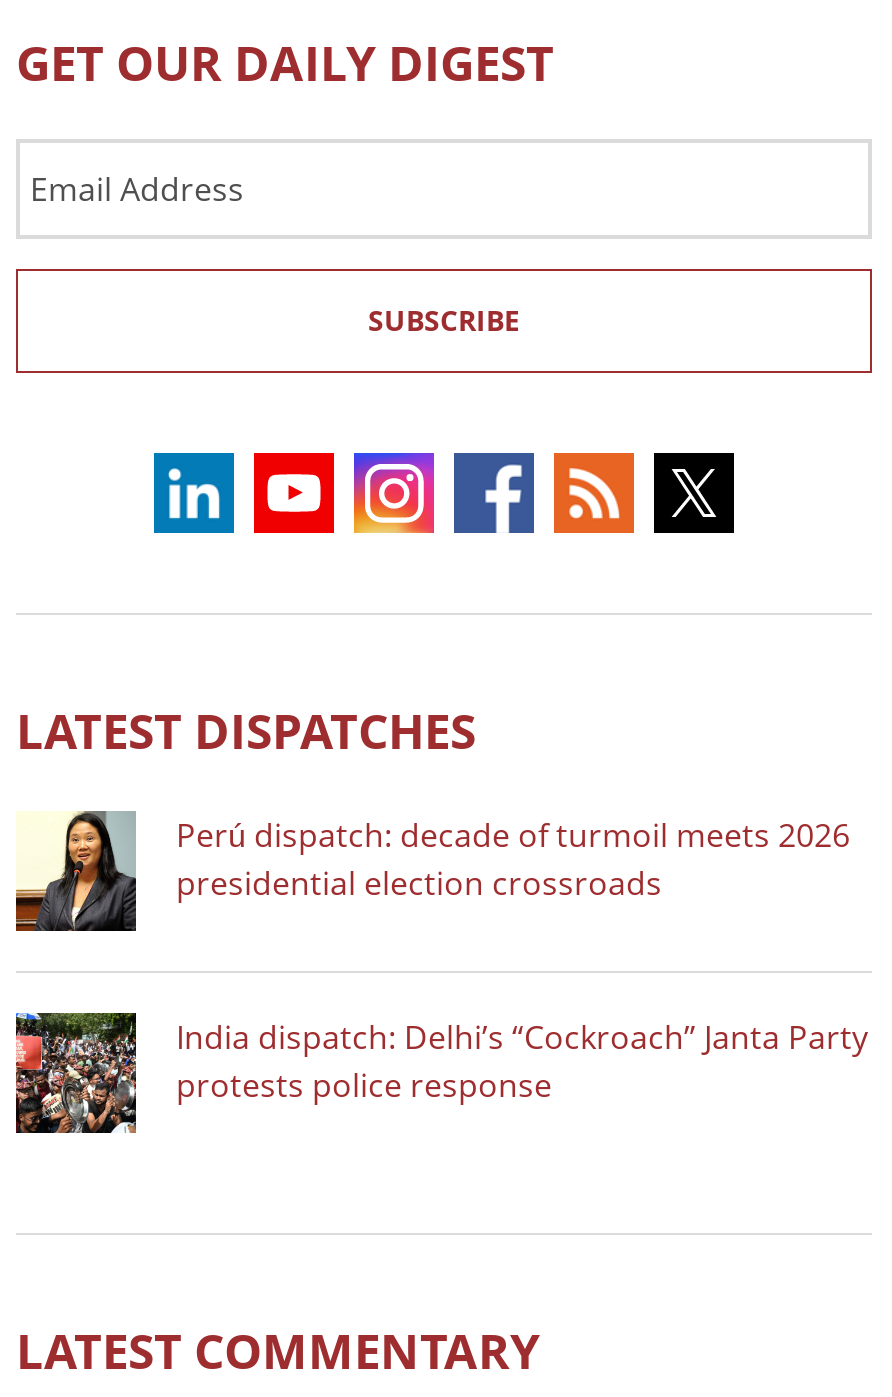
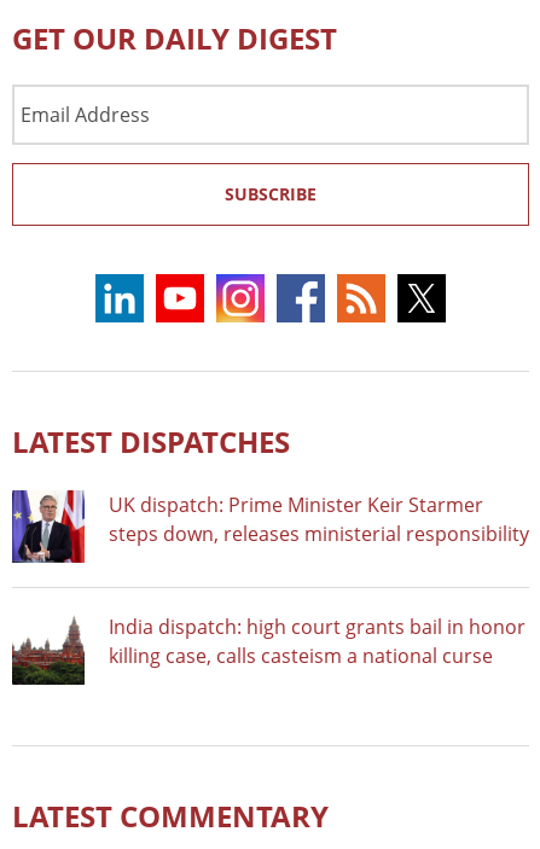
- [image]
- Perú dispatch: decade of turmoil meets 2026
- presidential election crossroads
+ [image]
+ UK dispatch: Prime Minister Keir Starmer
+ steps down, releases ministerial responsibility

- [image]
- India dispatch: Delhi’s “Cockroach” Janta Party
- protests police response
+ [image]
+ India dispatch: high court grants bail in honor
+ killing case, calls casteism a national curse
